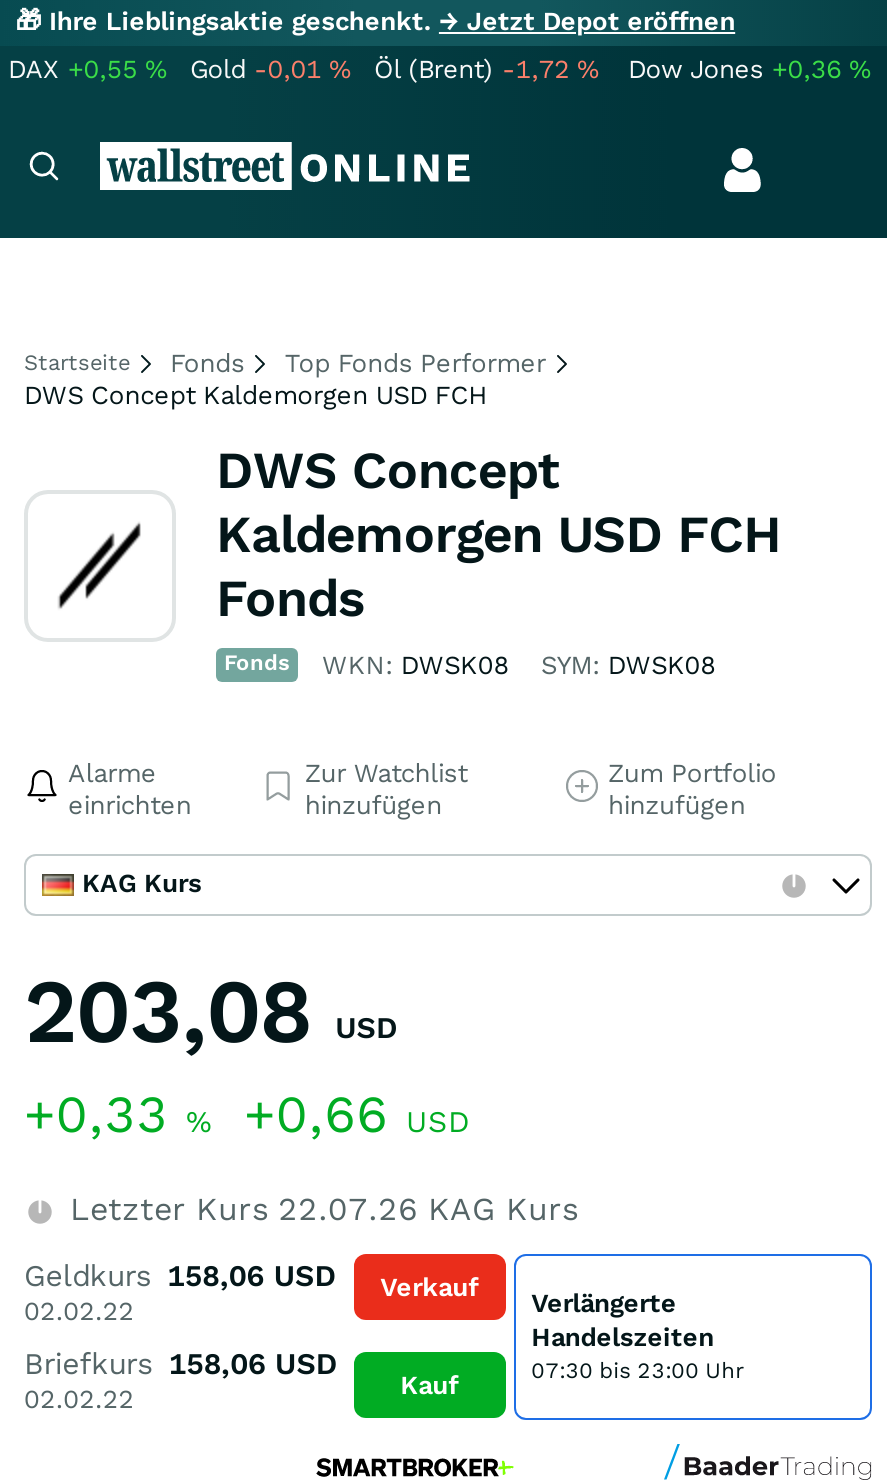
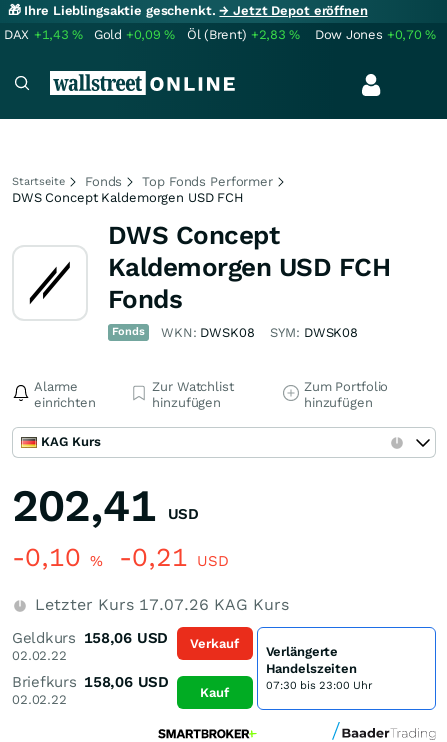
- DAX +0,55%
+ DAX +1,43%

- Gold -0,01%
+ Gold +0,09%

- Öl (Brent) -1,72%
+ Öl (Brent) +2,83%

- Dow Jones +0,36%
+ Dow Jones +0,70%

- 203,08 USD
+ 202,41 USD

- +0,33% +0,66 USD
+ -0,10% -0,21 USD

- Letzter Kurs 22.07.26 KAG Kurs
+ Letzter Kurs 17.07.26 KAG Kurs
